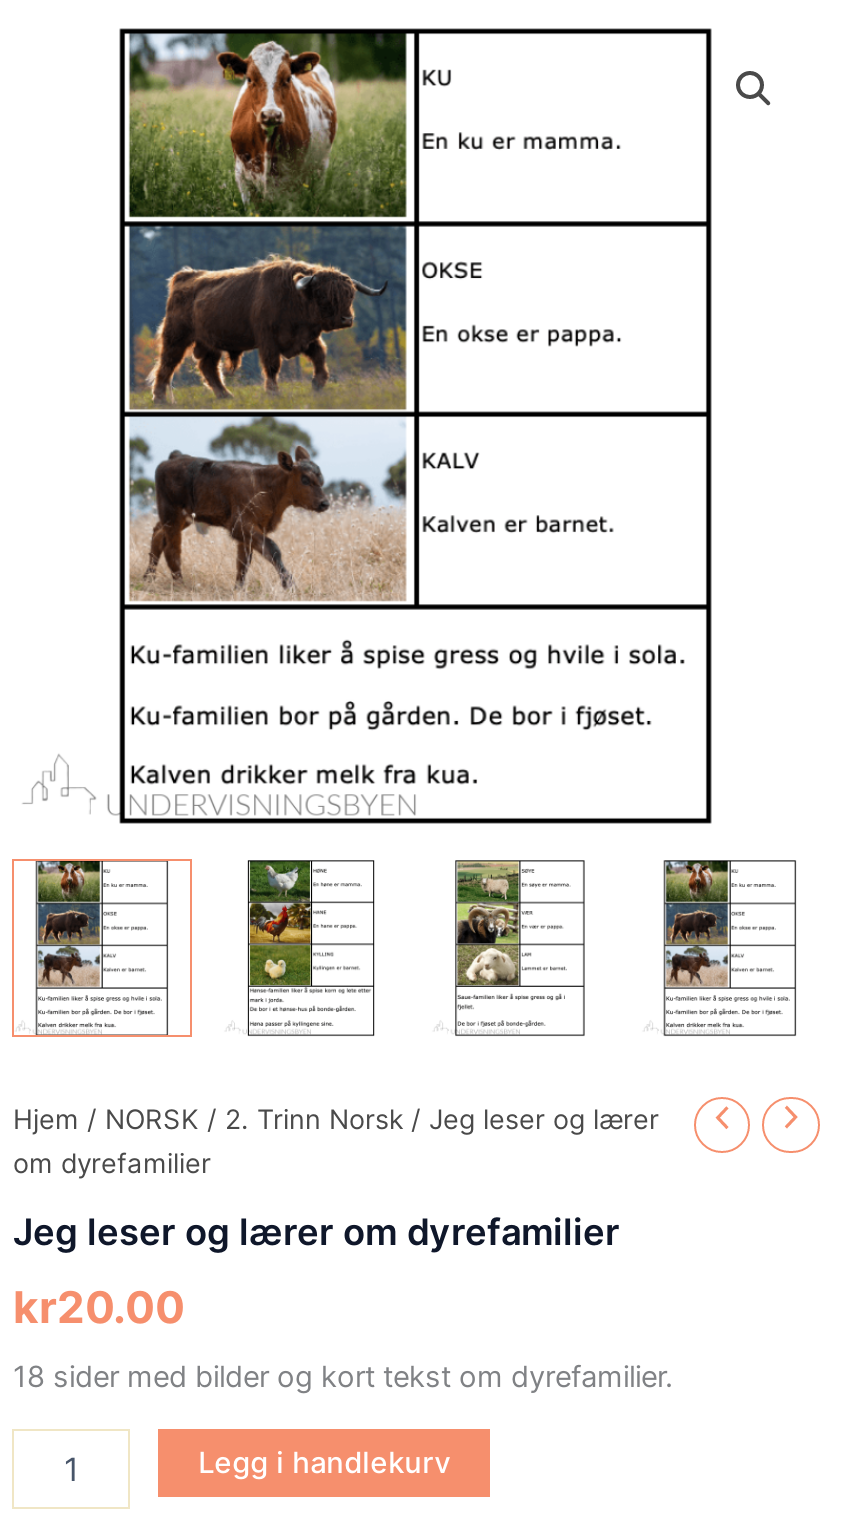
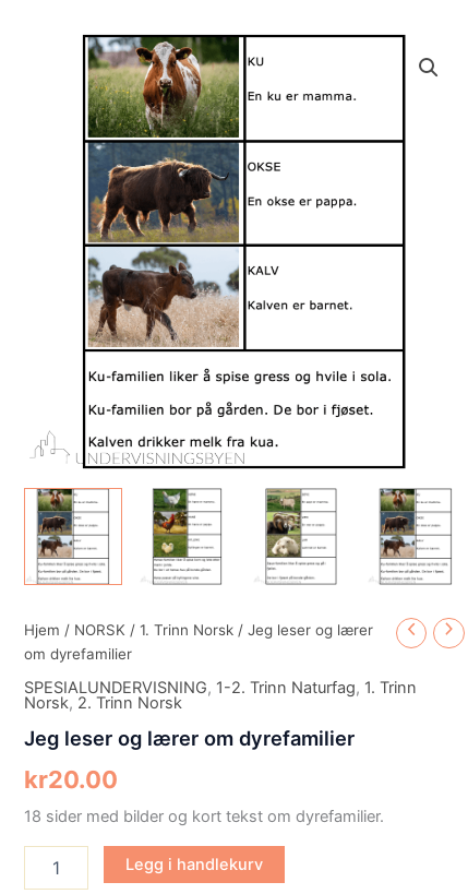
- Hjem / NORSK / 2. Trinn Norsk / Jeg leser og lærer
+ Hjem / NORSK / 1. Trinn Norsk / Jeg leser og lærer

+ SPESIALUNDERVISNING, 1-2. Trinn Naturfag, 1. Trinn
+ Norsk, 2. Trinn Norsk
